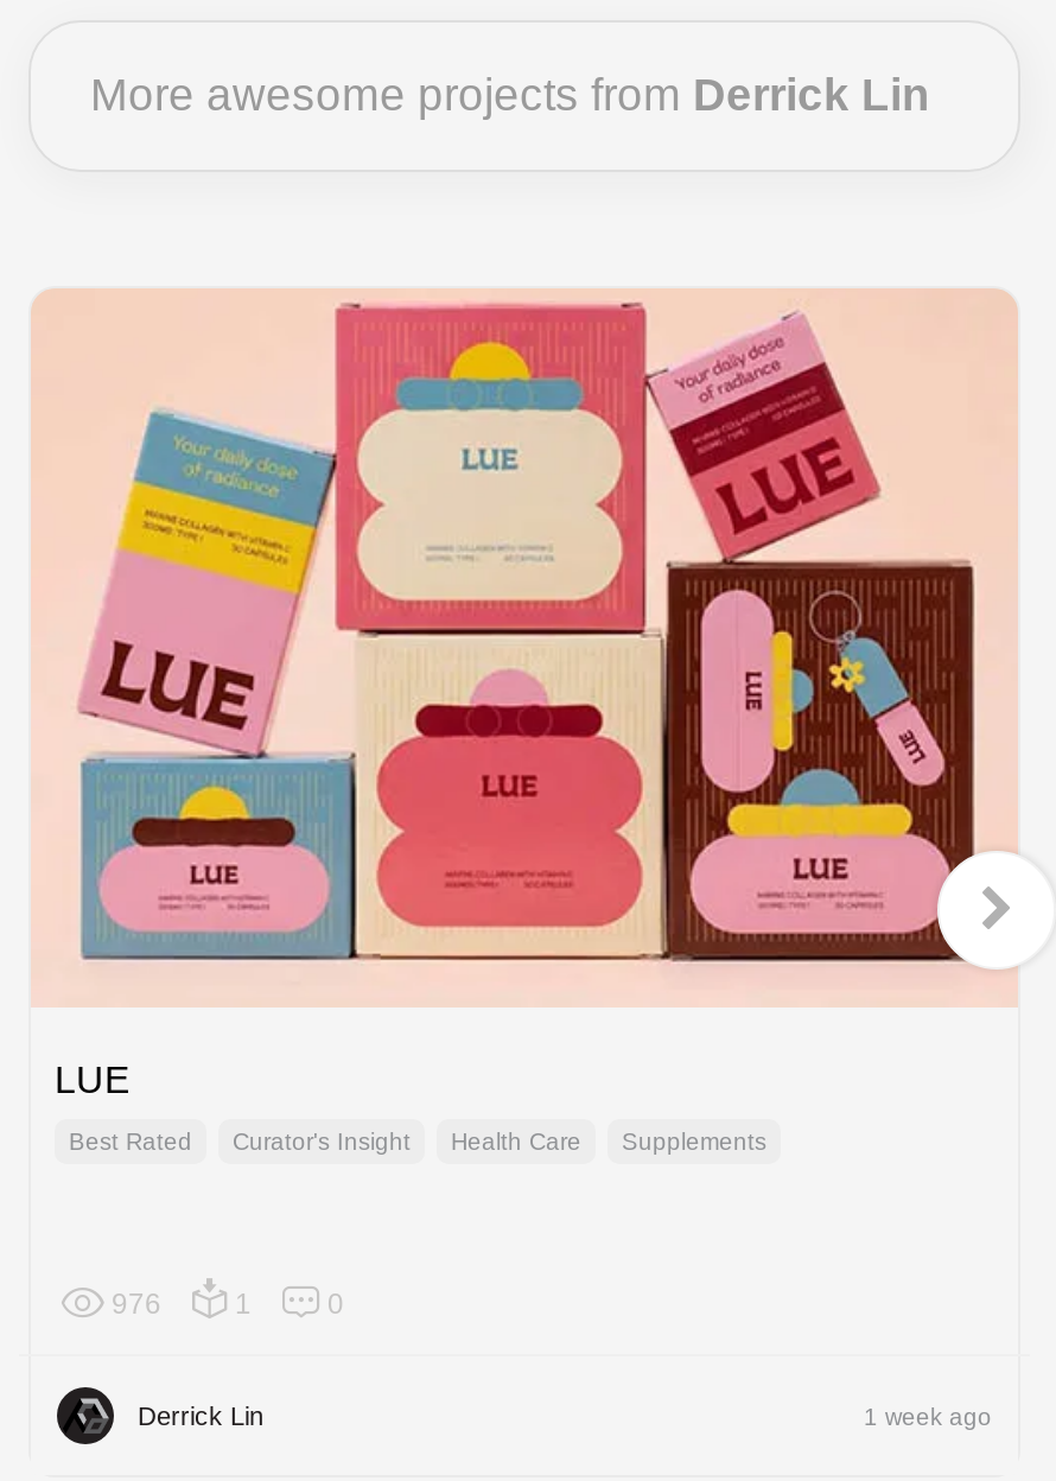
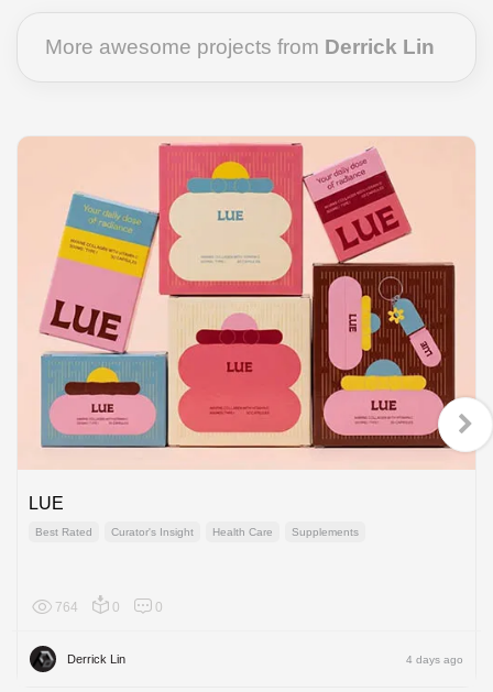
- 976
+ 764

- 1
+ 0

- 1 week ago
+ 4 days ago
